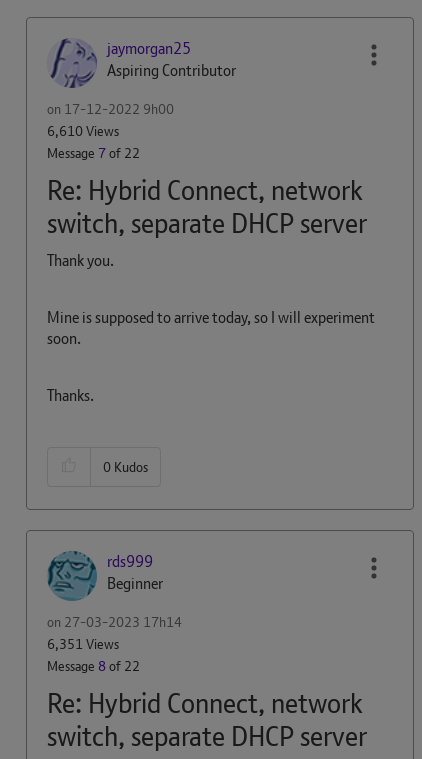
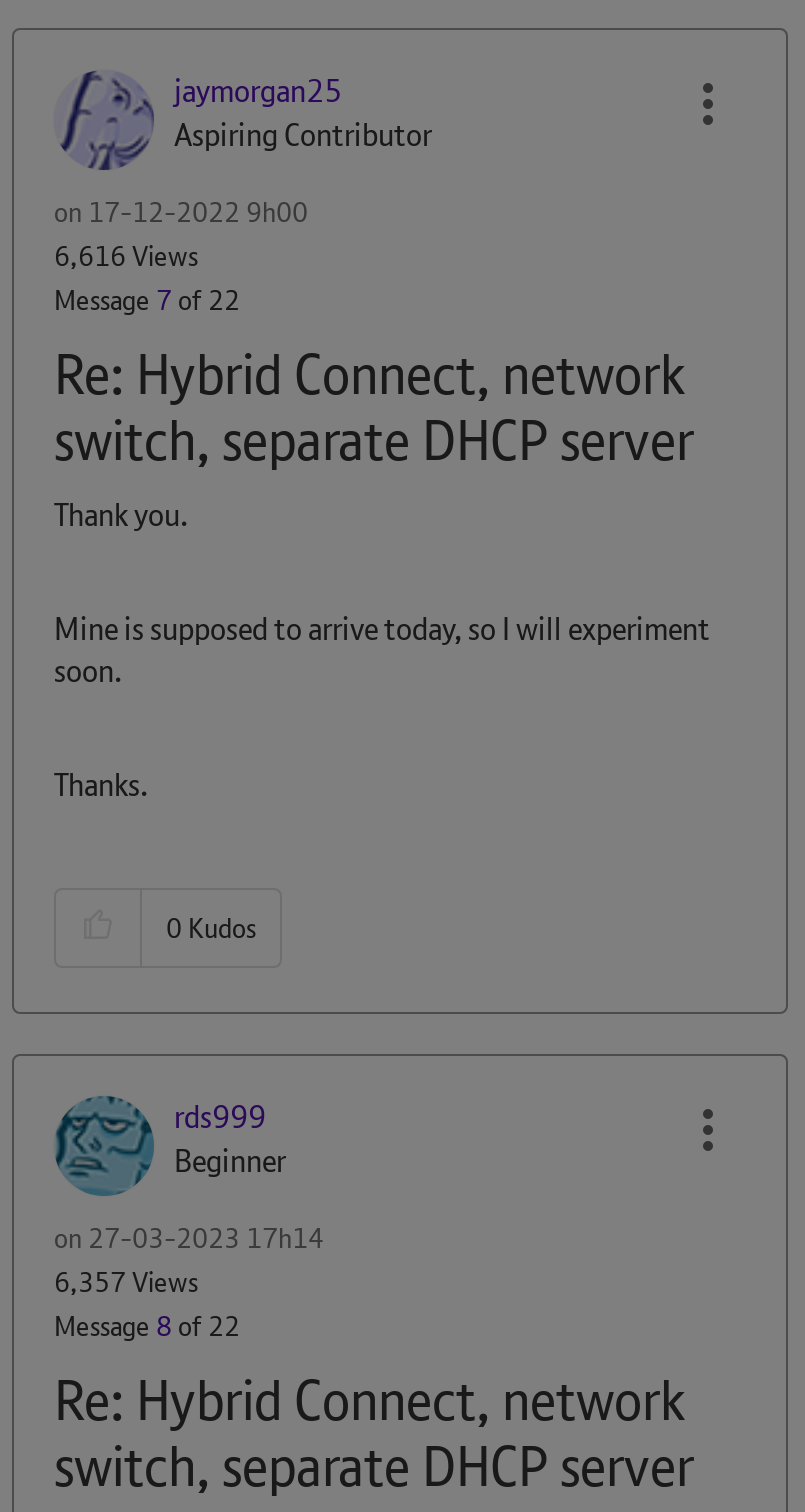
- 6,610 Views
+ 6,616 Views

- 6,351 Views
+ 6,357 Views
